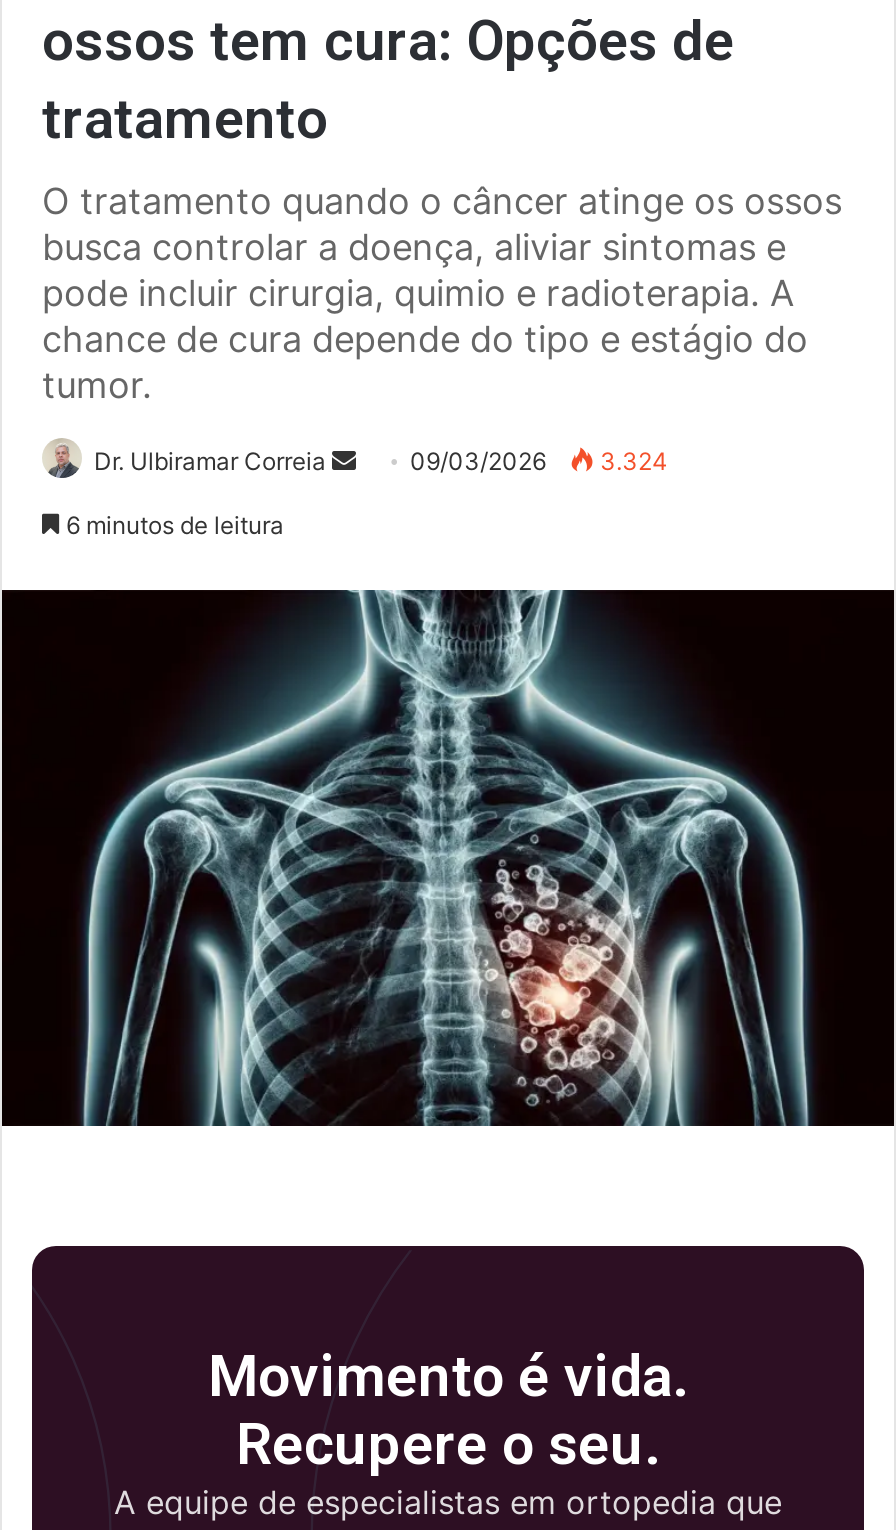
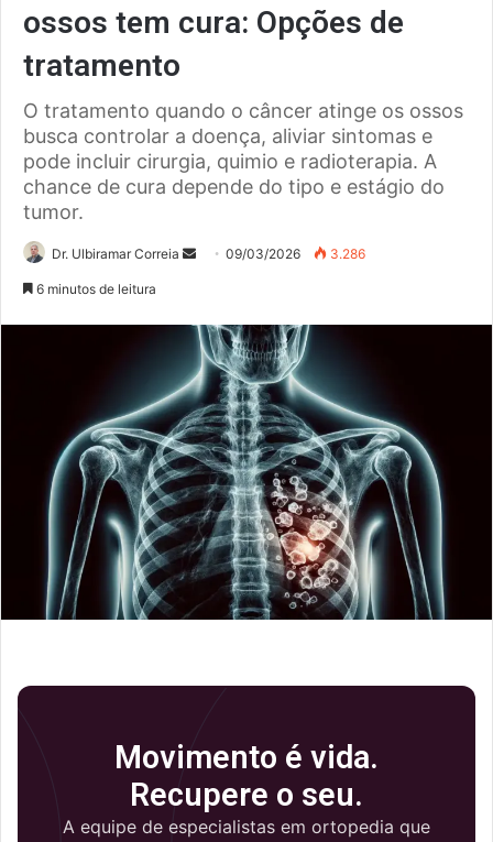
- 3.324
+ 3.286
